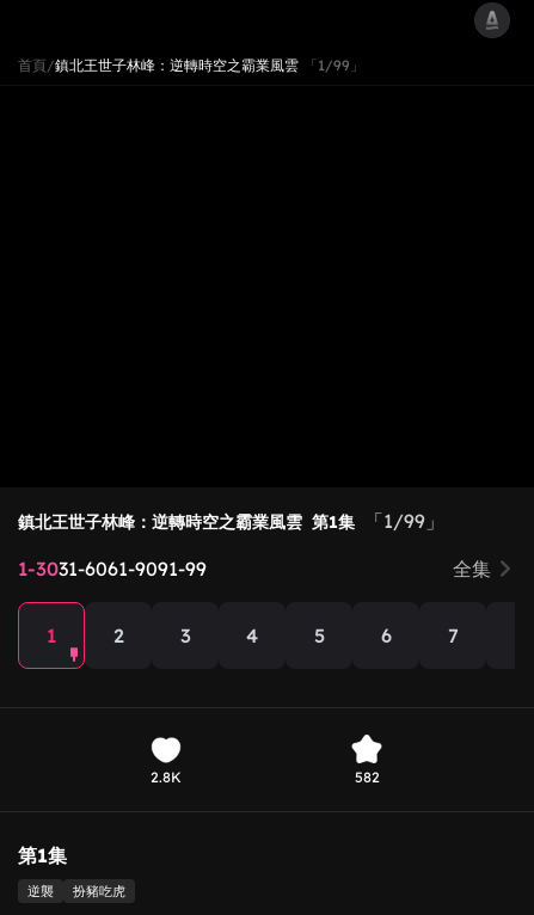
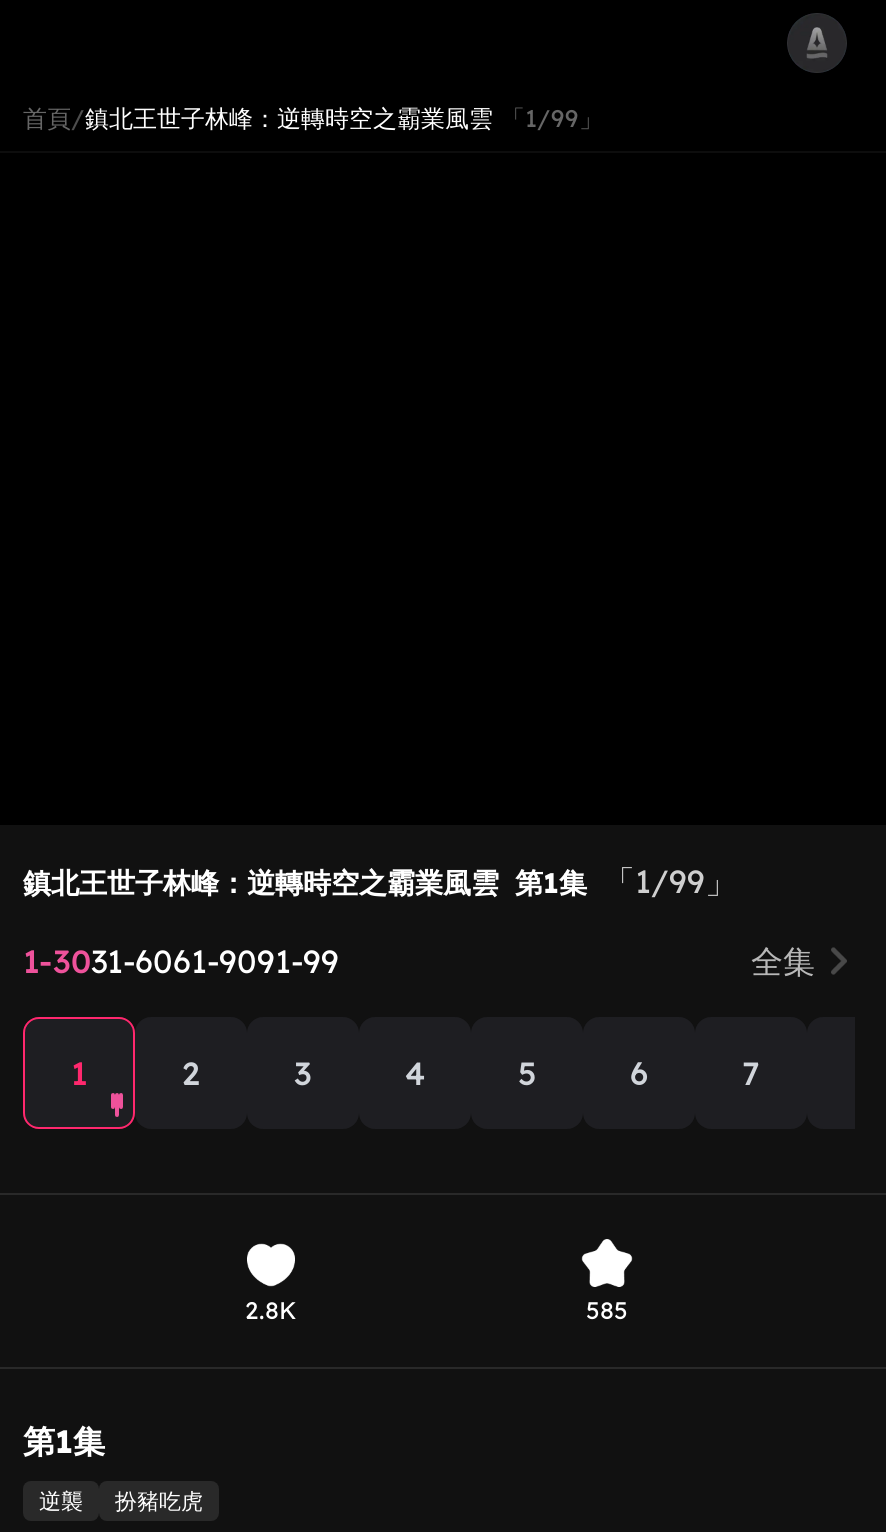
- 582
+ 585
